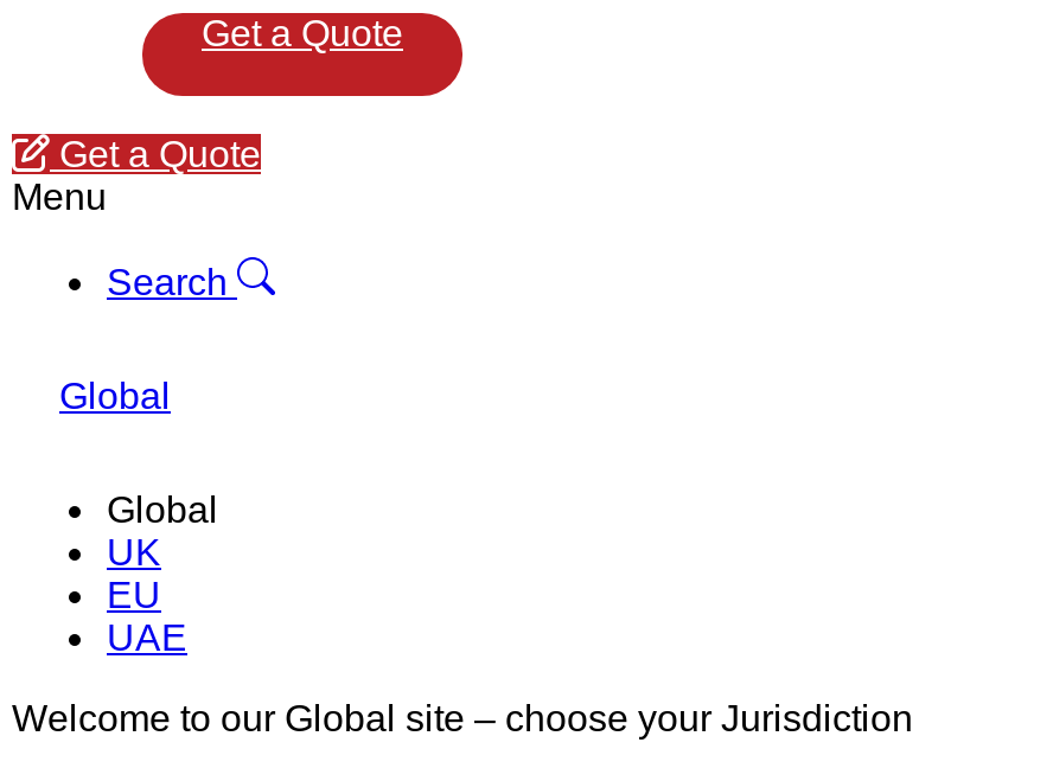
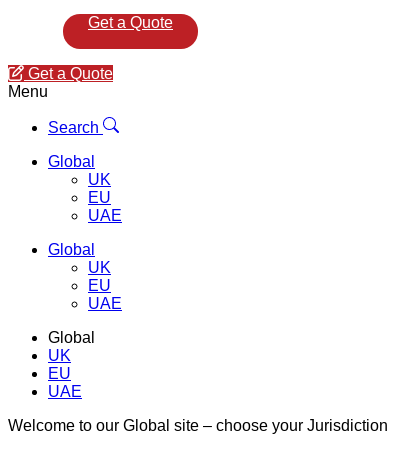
+ UK
+ EU
+ UAE
+ Global
+ UK
+ EU
+ UAE
